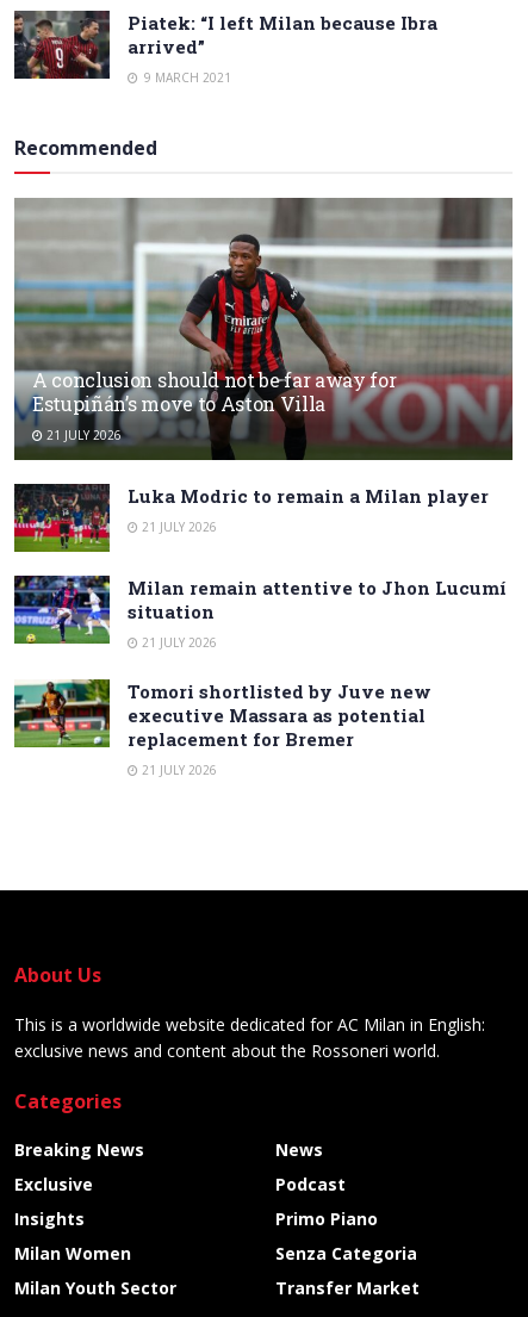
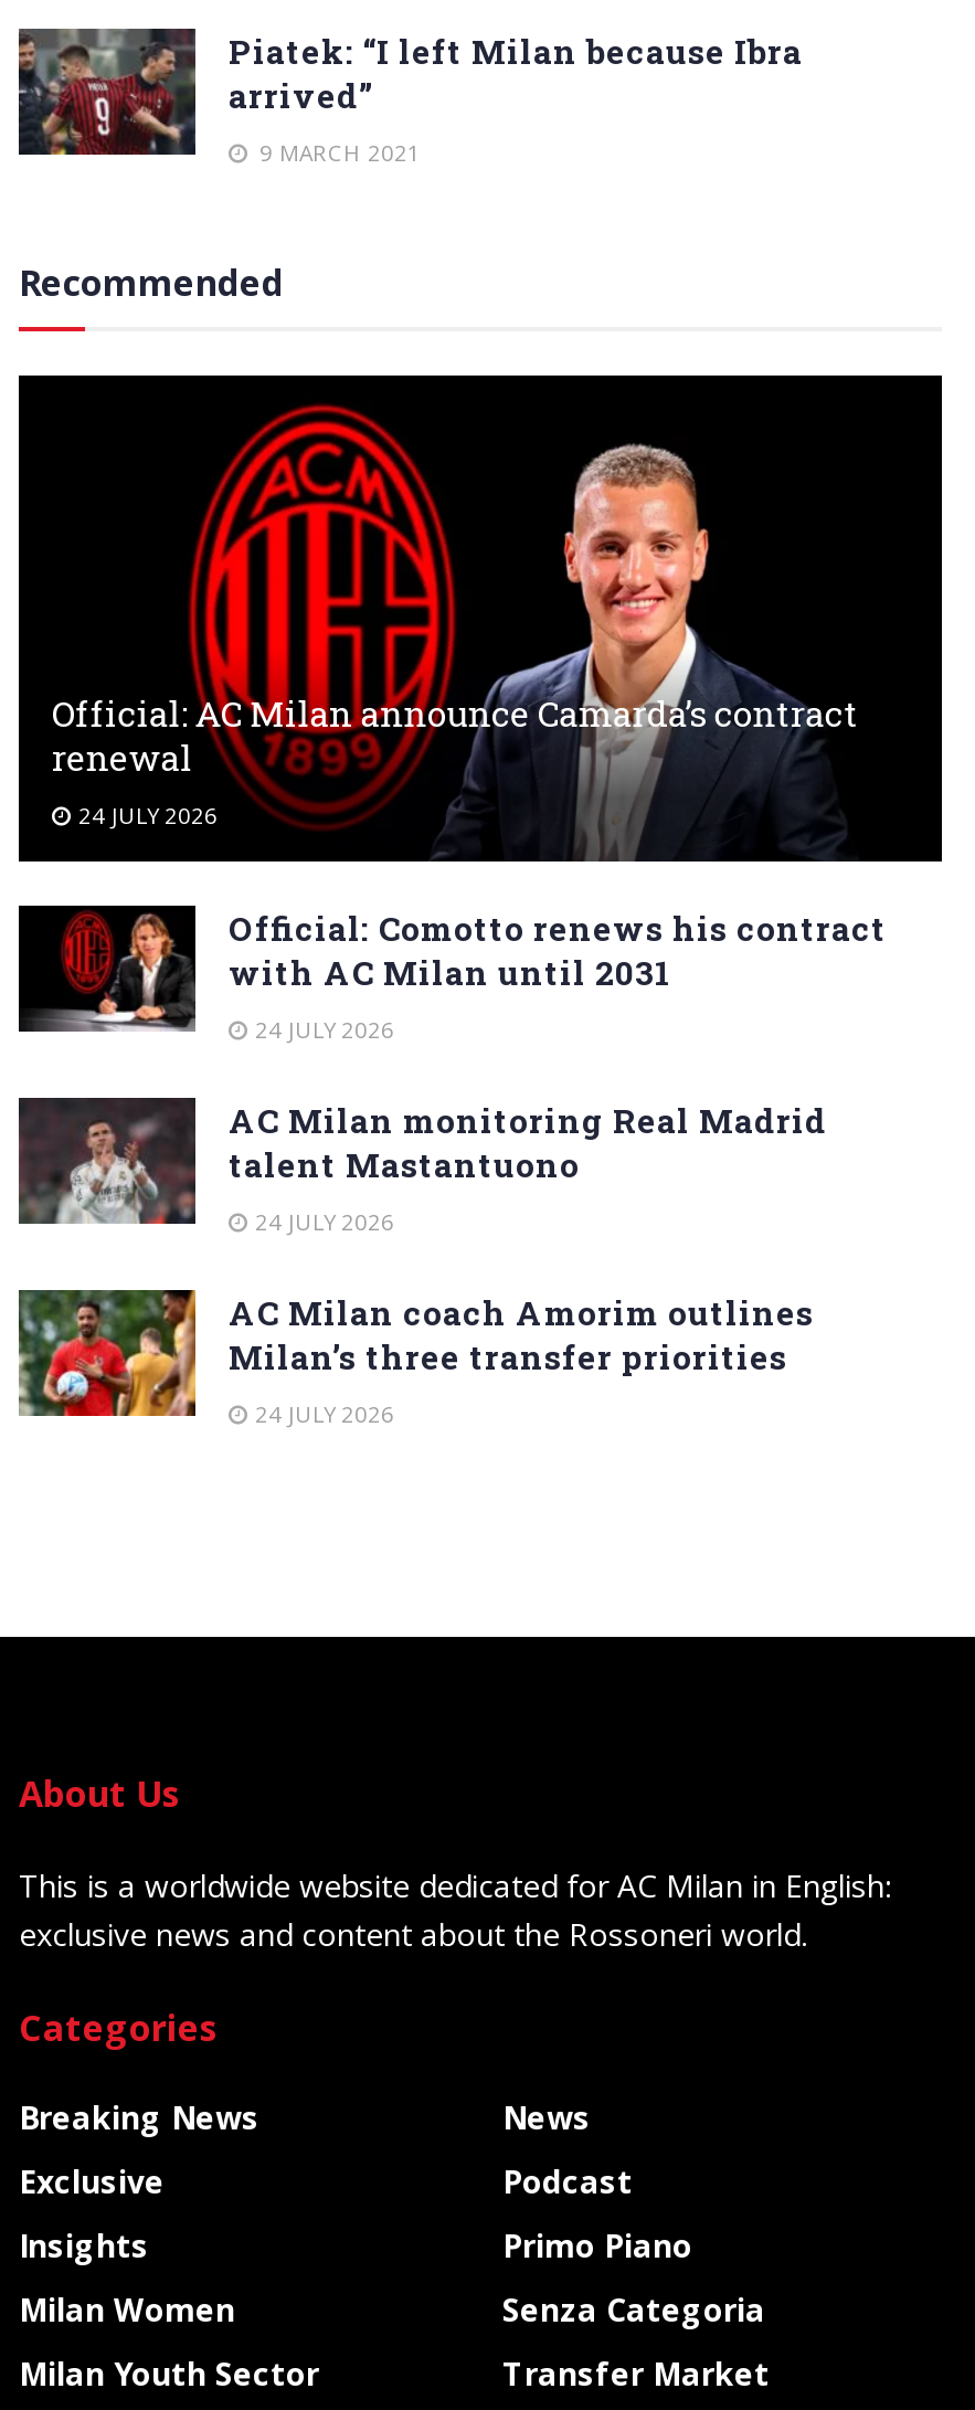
- [image]
- A conclusion should not be far away for
- Estupiñán’s move to Aston Villa
- 21 JULY 2026
+ [image]
+ Official: AC Milan announce Camarda’s contract
+ renewal
+ 24 JULY 2026

- [image]
- Luka Modric to remain a Milan player
- 21 JULY 2026
+ [image]
+ Official: Comotto renews his contract
+ with AC Milan until 2031
+ 24 JULY 2026

- [image]
- Milan remain attentive to Jhon Lucumí
- situation
- 21 JULY 2026
+ [image]
+ AC Milan monitoring Real Madrid
+ talent Mastantuono
+ 24 JULY 2026

- [image]
- Tomori shortlisted by Juve new
- executive Massara as potential
- replacement for Bremer
- 21 JULY 2026
+ [image]
+ AC Milan coach Amorim outlines
+ Milan’s three transfer priorities
+ 24 JULY 2026
